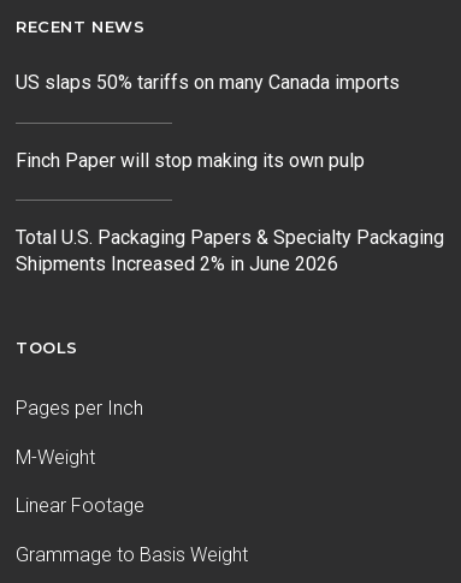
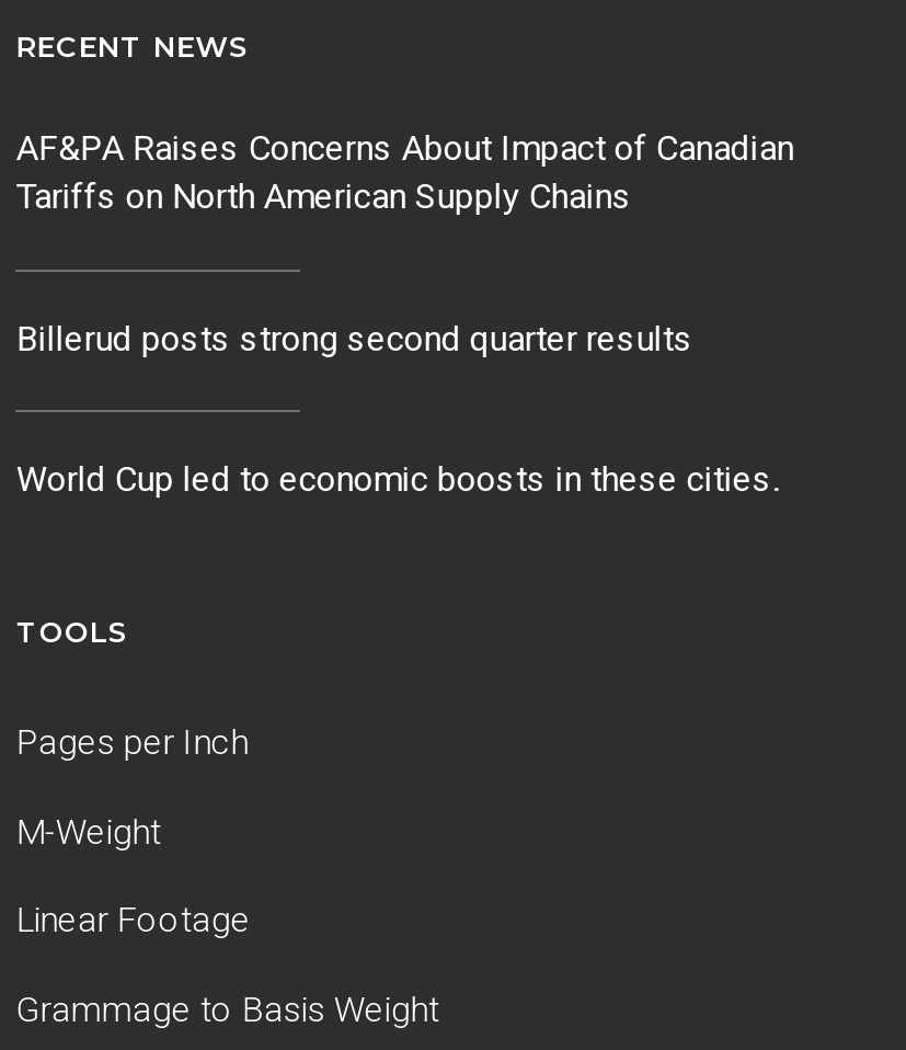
- US slaps 50% tariffs on many Canada imports
+ AF&PA Raises Concerns About Impact of Canadian
+ Tariffs on North American Supply Chains

- Finch Paper will stop making its own pulp
+ Billerud posts strong second quarter results

- Total U.S. Packaging Papers & Specialty Packaging
- Shipments Increased 2% in June 2026
+ World Cup led to economic boosts in these cities.
